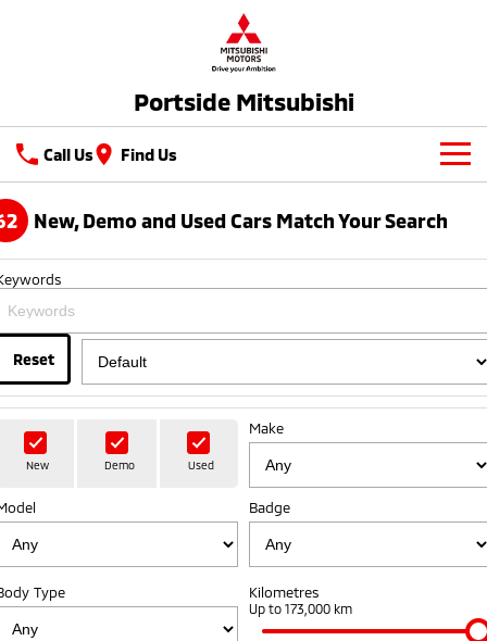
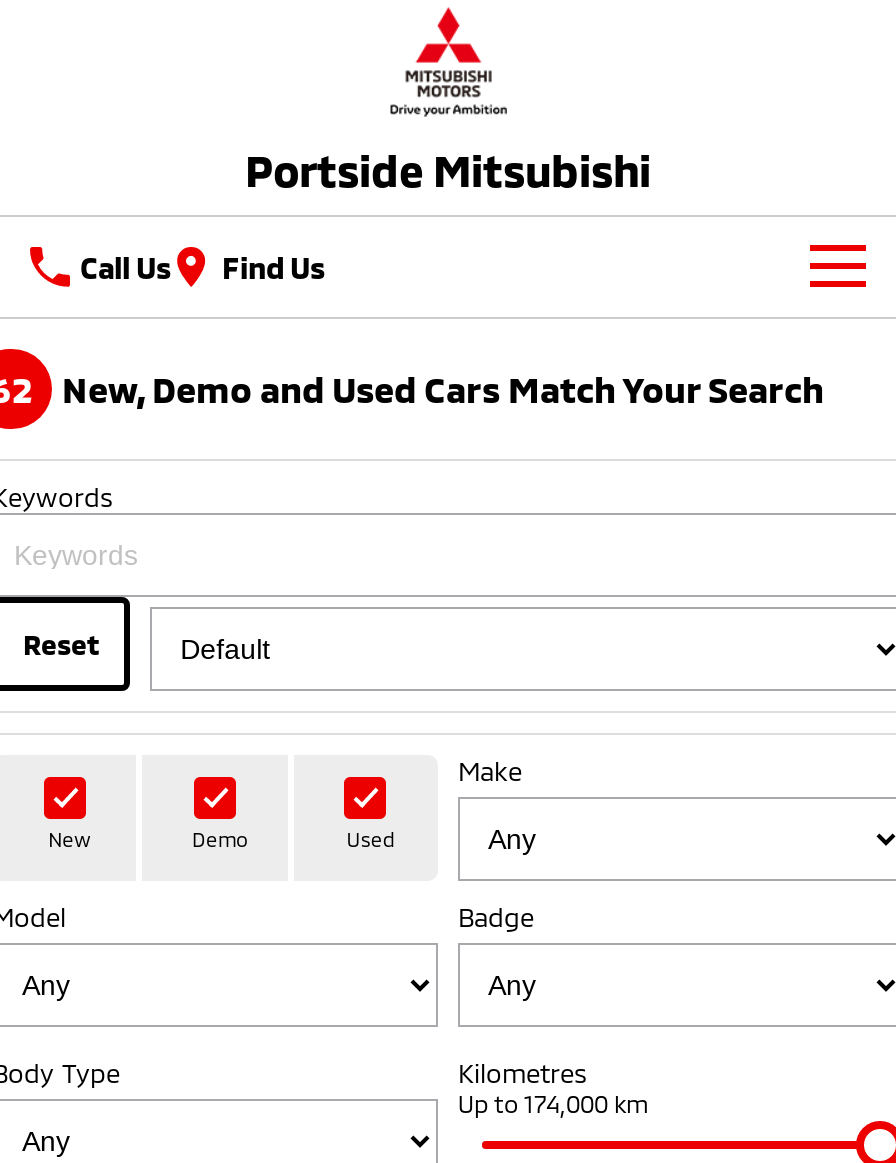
- Up to 173,000 km
+ Up to 174,000 km
